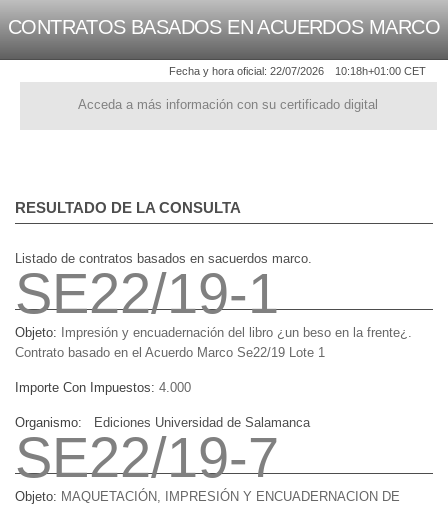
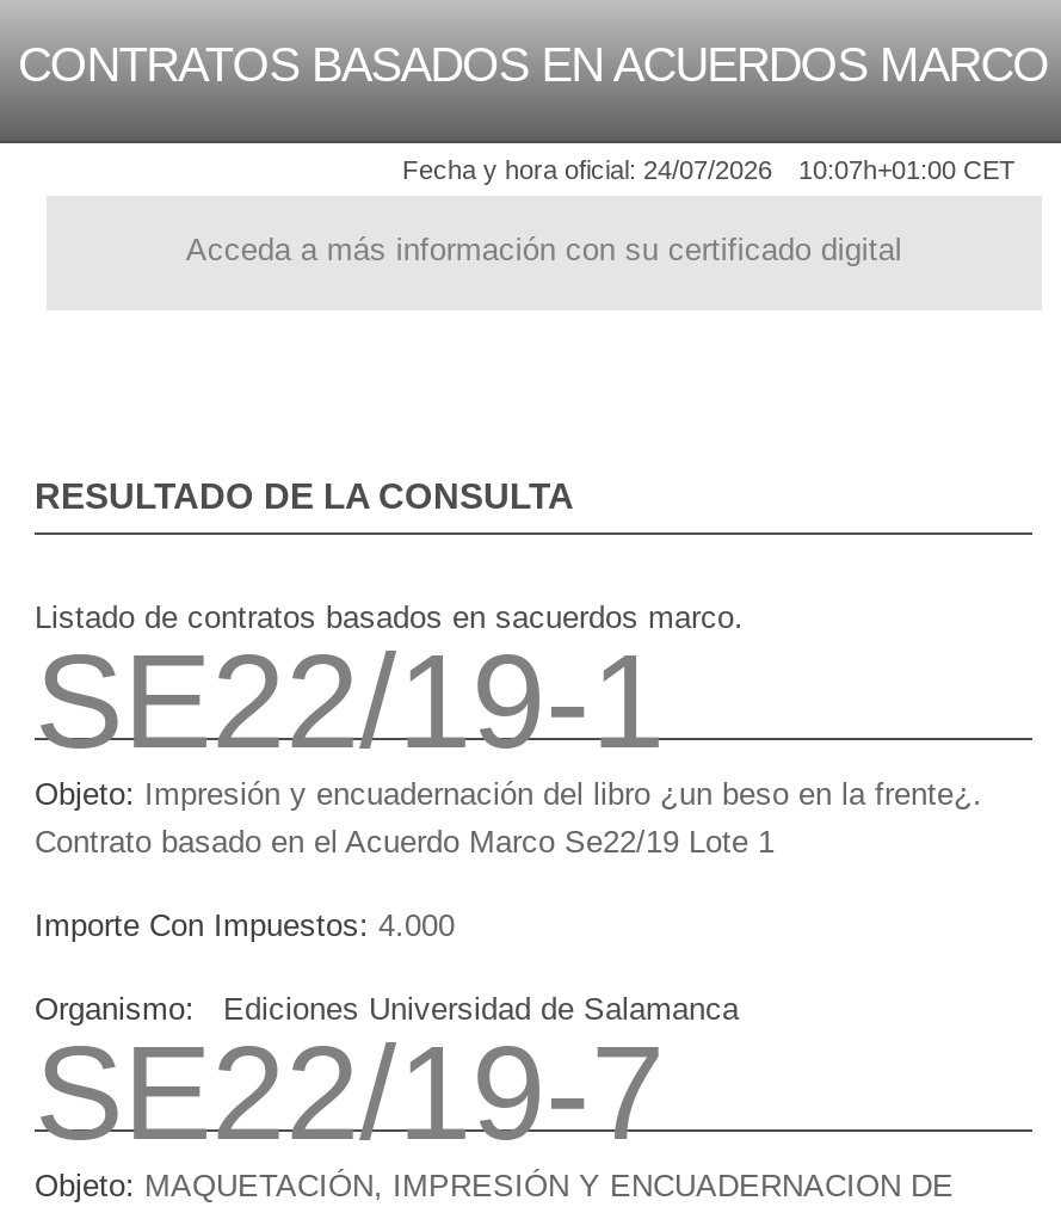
- Fecha y hora oficial: 22/07/2026
+ Fecha y hora oficial: 24/07/2026

- 10:18h+01:00 CET
+ 10:07h+01:00 CET
